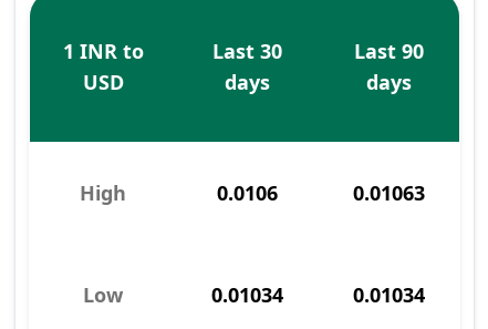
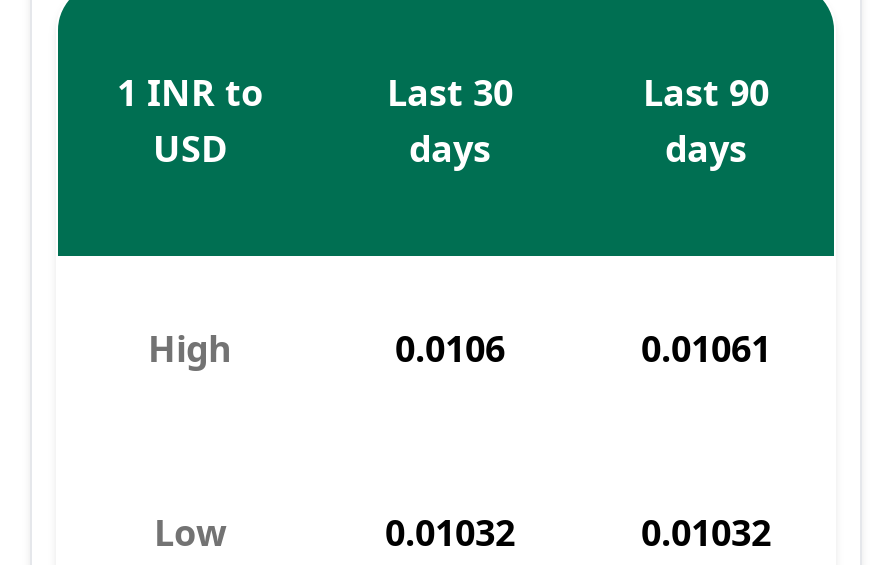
- 0.01063
+ 0.01061

- 0.01034
+ 0.01032

- 0.01034
+ 0.01032
